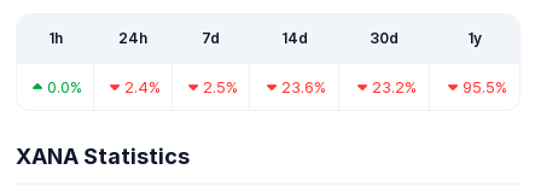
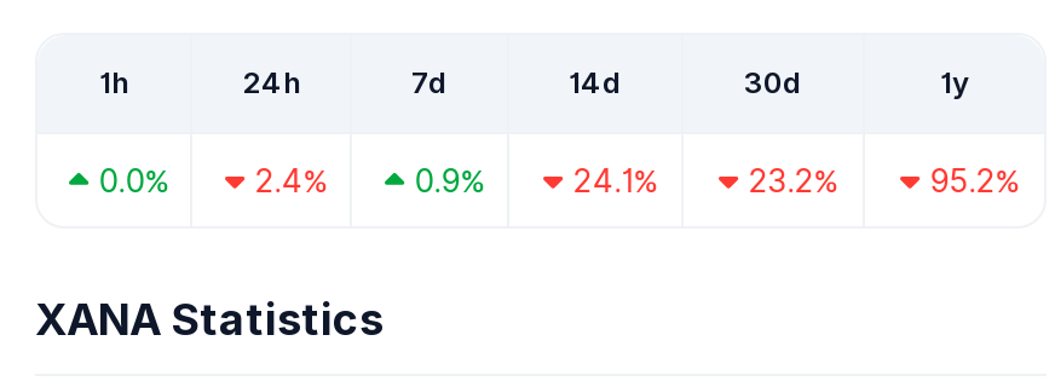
- 2.5%
+ 0.9%

- 23.6%
+ 24.1%

- 95.5%
+ 95.2%
